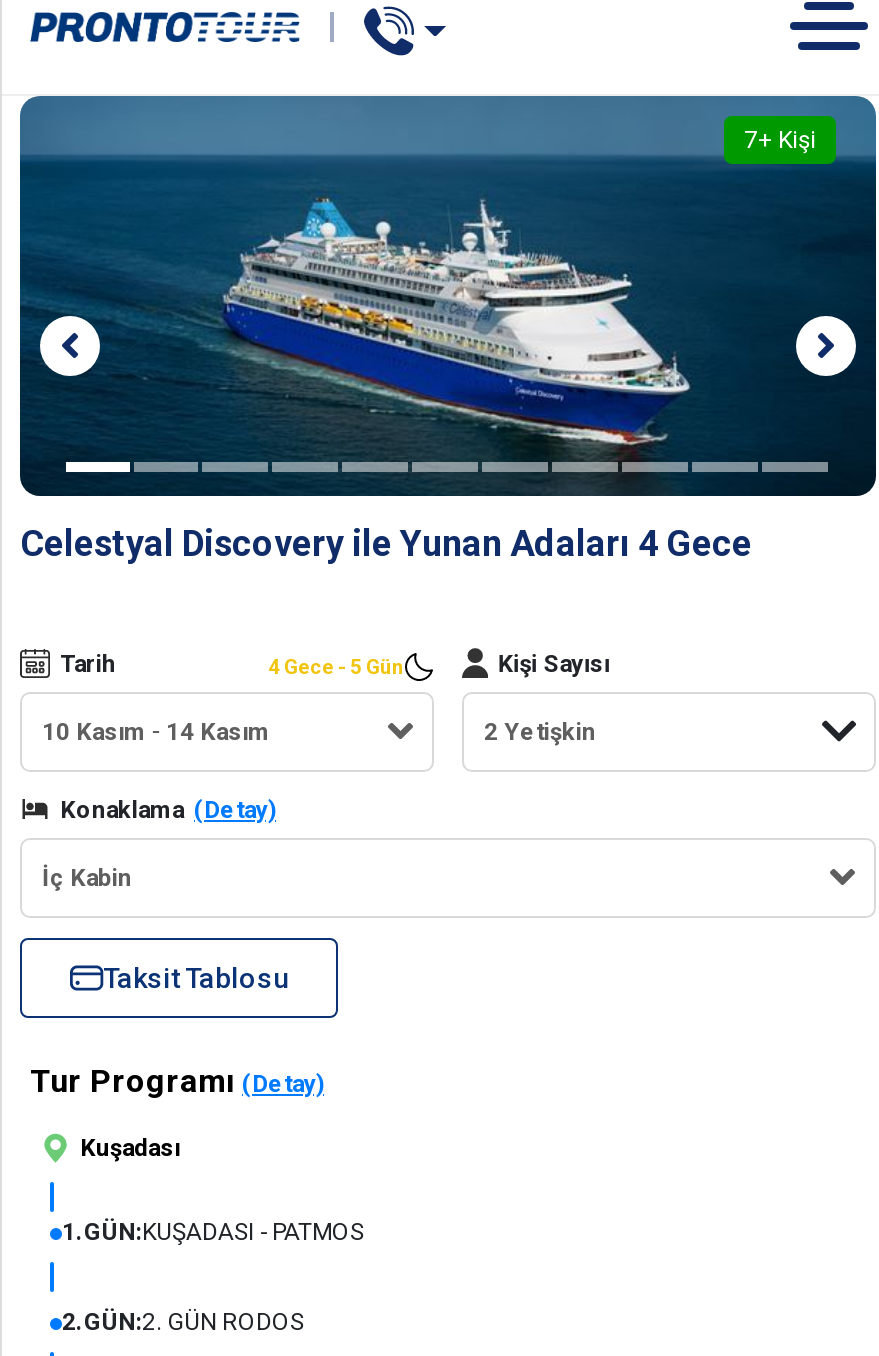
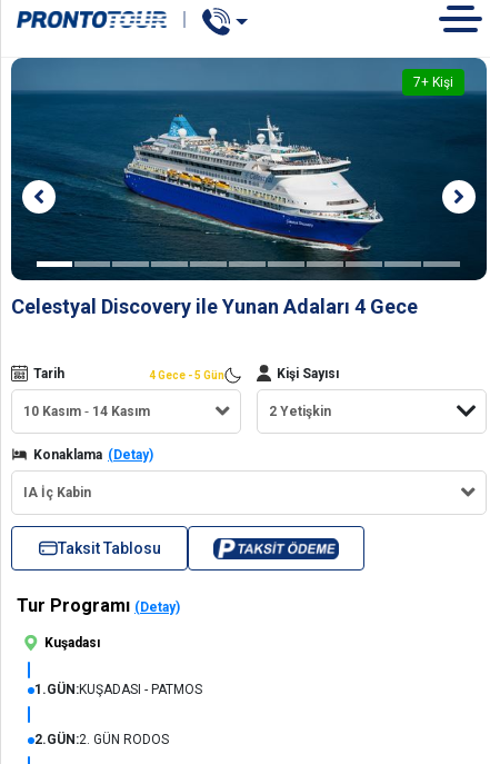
+ [image]

- İç Kabin
+ IA İç Kabin
